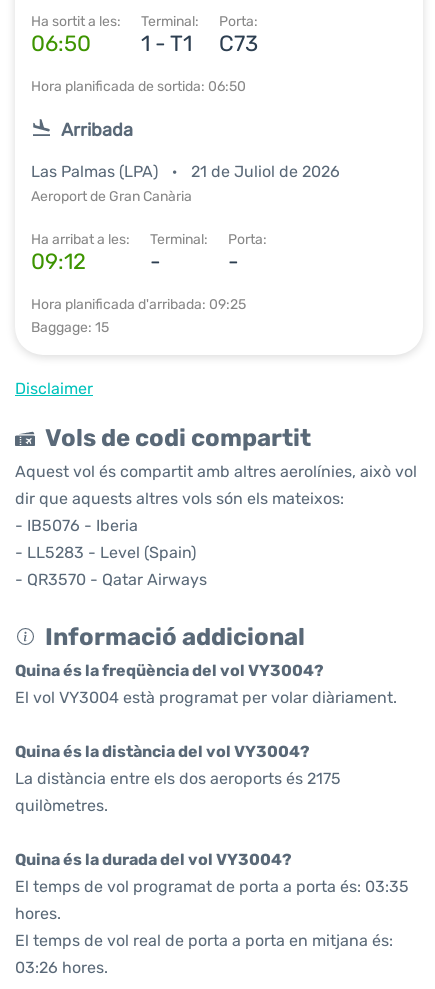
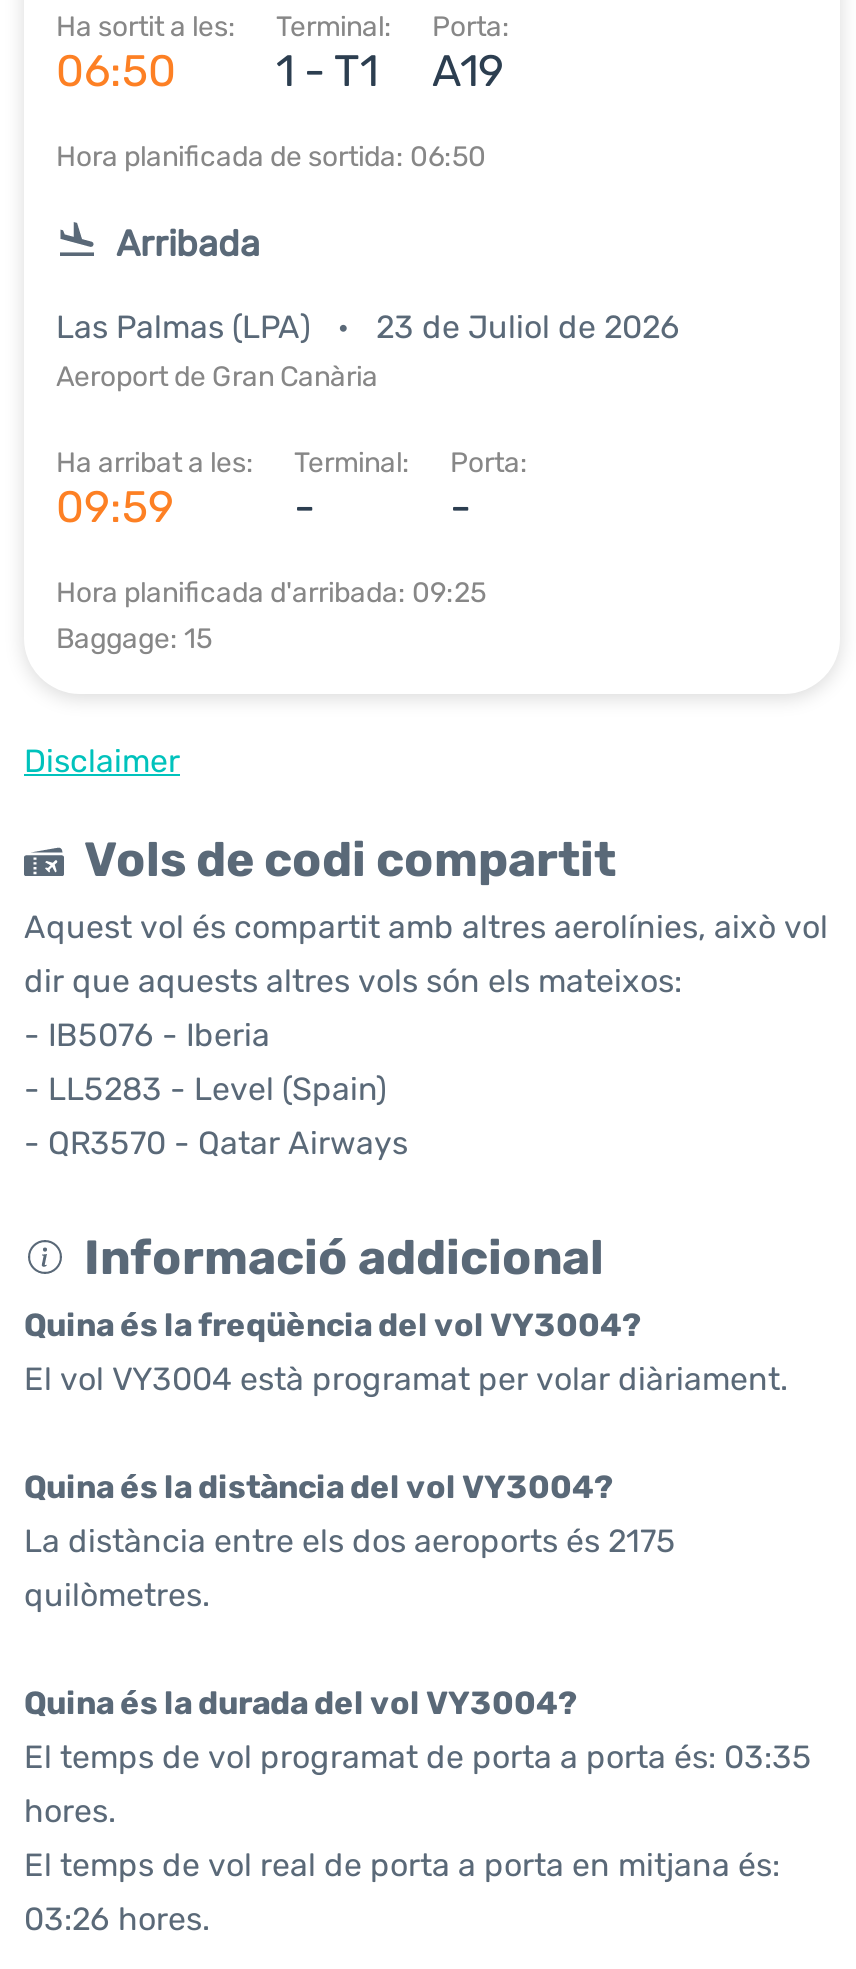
- 06:50 1 - T1 C73
+ 06:50 1 - T1 A19

- Las Palmas (LPA) 21 de Juliol de 2026
+ Las Palmas (LPA) 23 de Juliol de 2026

- 09:12
+ 09:59
